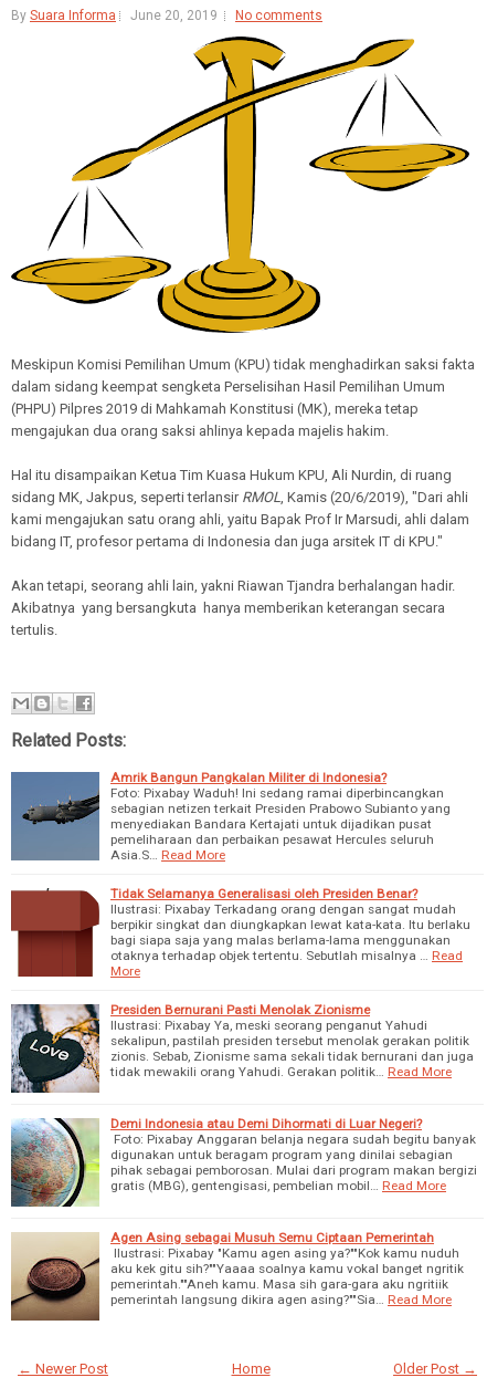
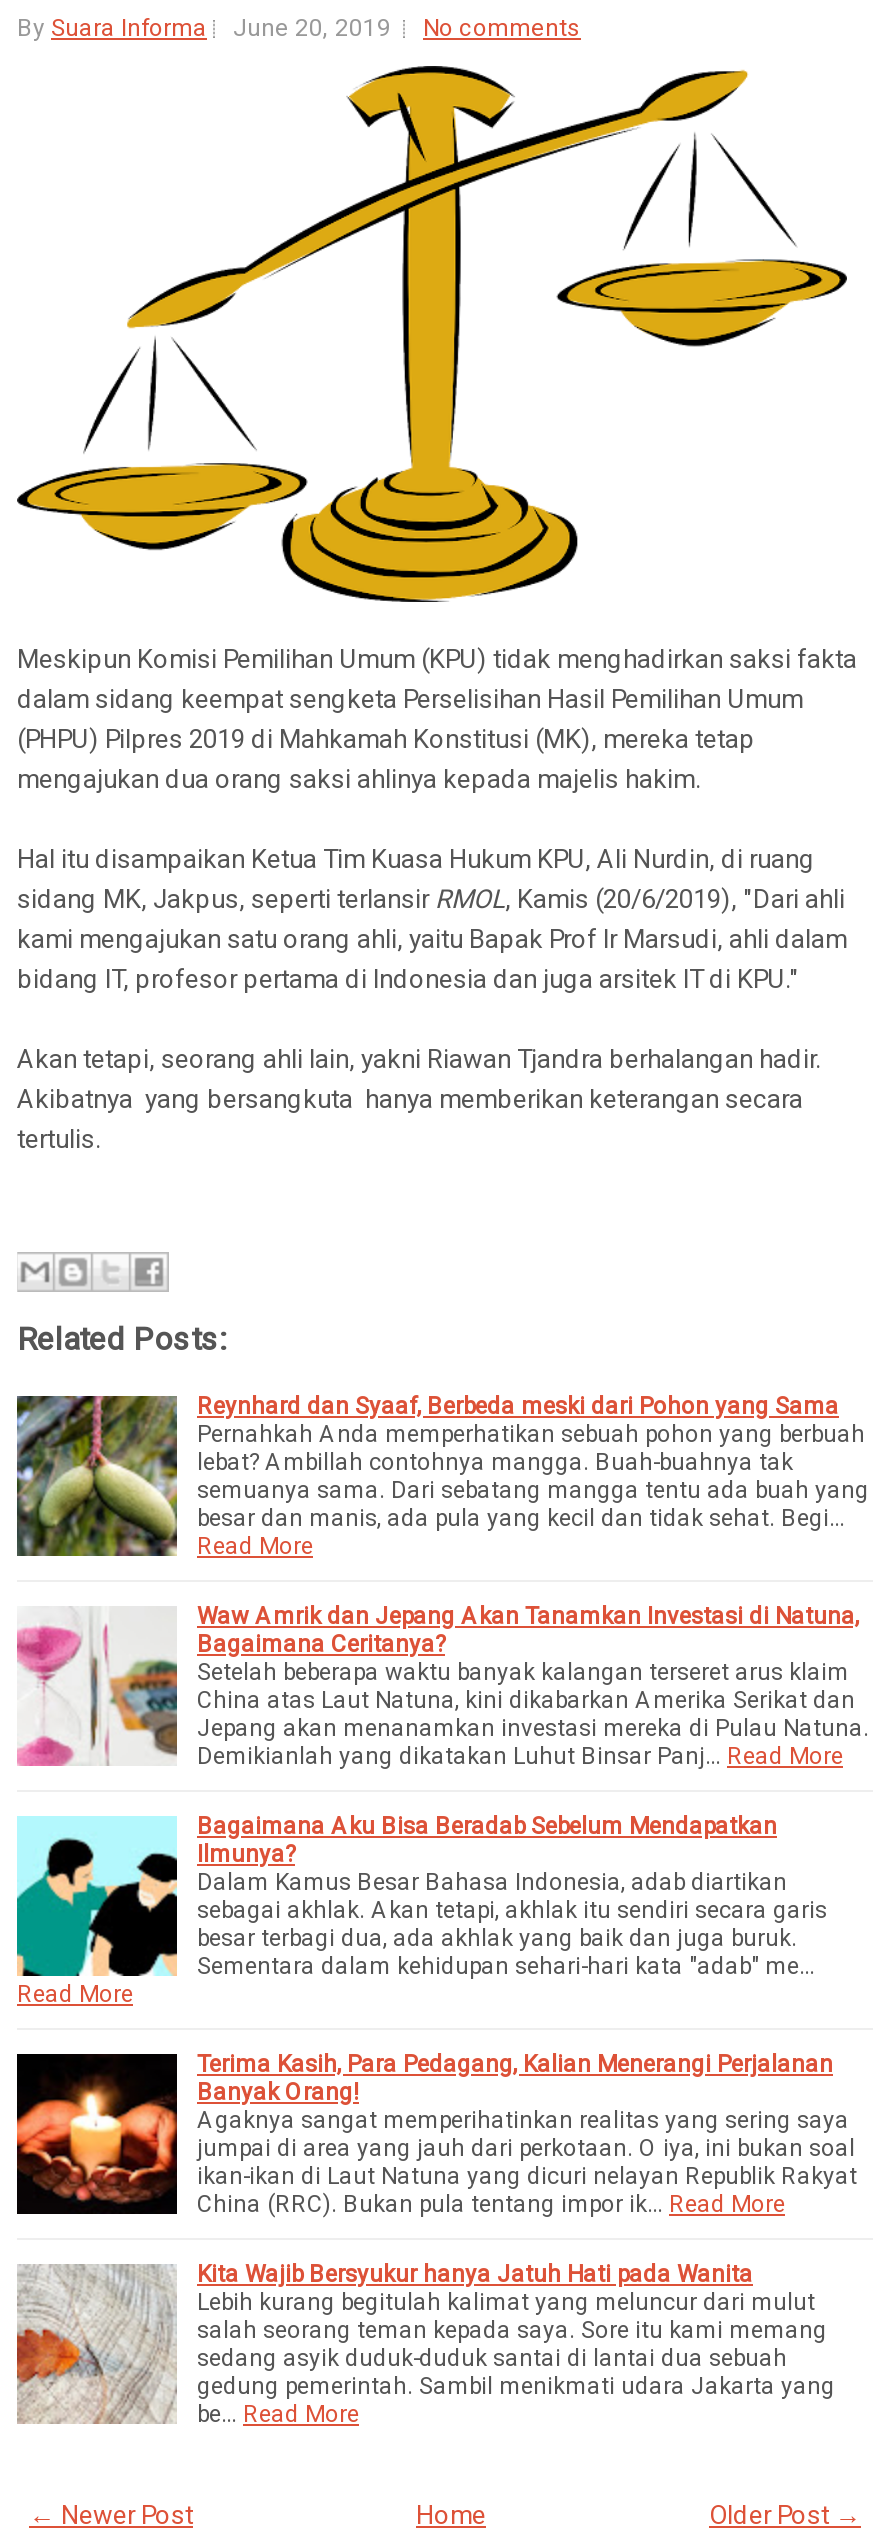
- [image]
- Amrik Bangun Pangkalan Militer di Indonesia?
- Foto: Pixabay Waduh! Ini sedang ramai diperbincangkan
- sebagian netizen terkait Presiden Prabowo Subianto yang
- menyediakan Bandara Kertajati untuk dijadikan pusat
- pemeliharaan dan perbaikan pesawat Hercules seluruh
- Asia.S… Read More
+ [image]
+ Reynhard dan Syaaf, Berbeda meski dari Pohon yang Sama
+ Pernahkah Anda memperhatikan sebuah pohon yang berbuah
+ lebat? Ambillah contohnya mangga. Buah-buahnya tak
+ semuanya sama. Dari sebatang mangga tentu ada buah yang
+ besar dan manis, ada pula yang kecil dan tidak sehat. Begi…
+ Read More

- [image]
- Tidak Selamanya Generalisasi oleh Presiden Benar?
- Ilustrasi: Pixabay Terkadang orang dengan sangat mudah
- berpikir singkat dan diungkapkan lewat kata-kata. Itu berlaku
- bagi siapa saja yang malas berlama-lama menggunakan
- otaknya terhadap objek tertentu. Sebutlah misalnya … Read
- More
+ [image]
+ Waw Amrik dan Jepang Akan Tanamkan Investasi di Natuna,
+ Bagaimana Ceritanya?
+ Setelah beberapa waktu banyak kalangan terseret arus klaim
+ China atas Laut Natuna, kini dikabarkan Amerika Serikat dan
+ Jepang akan menanamkan investasi mereka di Pulau Natuna.
+ Demikianlah yang dikatakan Luhut Binsar Panj… Read More

- [image]
- Presiden Bernurani Pasti Menolak Zionisme
- Ilustrasi: Pixabay Ya, meski seorang penganut Yahudi
- sekalipun, pastilah presiden tersebut menolak gerakan politik
- zionis. Sebab, Zionisme sama sekali tidak bernurani dan juga
- tidak mewakili orang Yahudi. Gerakan politik… Read More
+ [image]
+ Bagaimana Aku Bisa Beradab Sebelum Mendapatkan
+ Ilmunya?
+ Dalam Kamus Besar Bahasa Indonesia, adab diartikan
+ sebagai akhlak. Akan tetapi, akhlak itu sendiri secara garis
+ besar terbagi dua, ada akhlak yang baik dan juga buruk.
+ Sementara dalam kehidupan sehari-hari kata "adab" me…
+ Read More

- [image]
- Demi Indonesia atau Demi Dihormati di Luar Negeri?
- Foto: Pixabay Anggaran belanja negara sudah begitu banyak
- digunakan untuk beragam program yang dinilai sebagian
- pihak sebagai pemborosan. Mulai dari program makan bergizi
- gratis (MBG), gentengisasi, pembelian mobil… Read More
+ [image]
+ Terima Kasih, Para Pedagang, Kalian Menerangi Perjalanan
+ Banyak Orang!
+ Agaknya sangat memperihatinkan realitas yang sering saya
+ jumpai di area yang jauh dari perkotaan. O iya, ini bukan soal
+ ikan-ikan di Laut Natuna yang dicuri nelayan Republik Rakyat
+ China (RRC). Bukan pula tentang impor ik… Read More

- [image]
- Agen Asing sebagai Musuh Semu Ciptaan Pemerintah
- Ilustrasi: Pixabay "Kamu agen asing ya?""Kok kamu nuduh
- aku kek gitu sih?""Yaaaa soalnya kamu vokal banget ngritik
- pemerintah.""Aneh kamu. Masa sih gara-gara aku ngritiik
- pemerintah langsung dikira agen asing?""Sia… Read More
+ [image]
+ Kita Wajib Bersyukur hanya Jatuh Hati pada Wanita
+ Lebih kurang begitulah kalimat yang meluncur dari mulut
+ salah seorang teman kepada saya. Sore itu kami memang
+ sedang asyik duduk-duduk santai di lantai dua sebuah
+ gedung pemerintah. Sambil menikmati udara Jakarta yang
+ be… Read More
